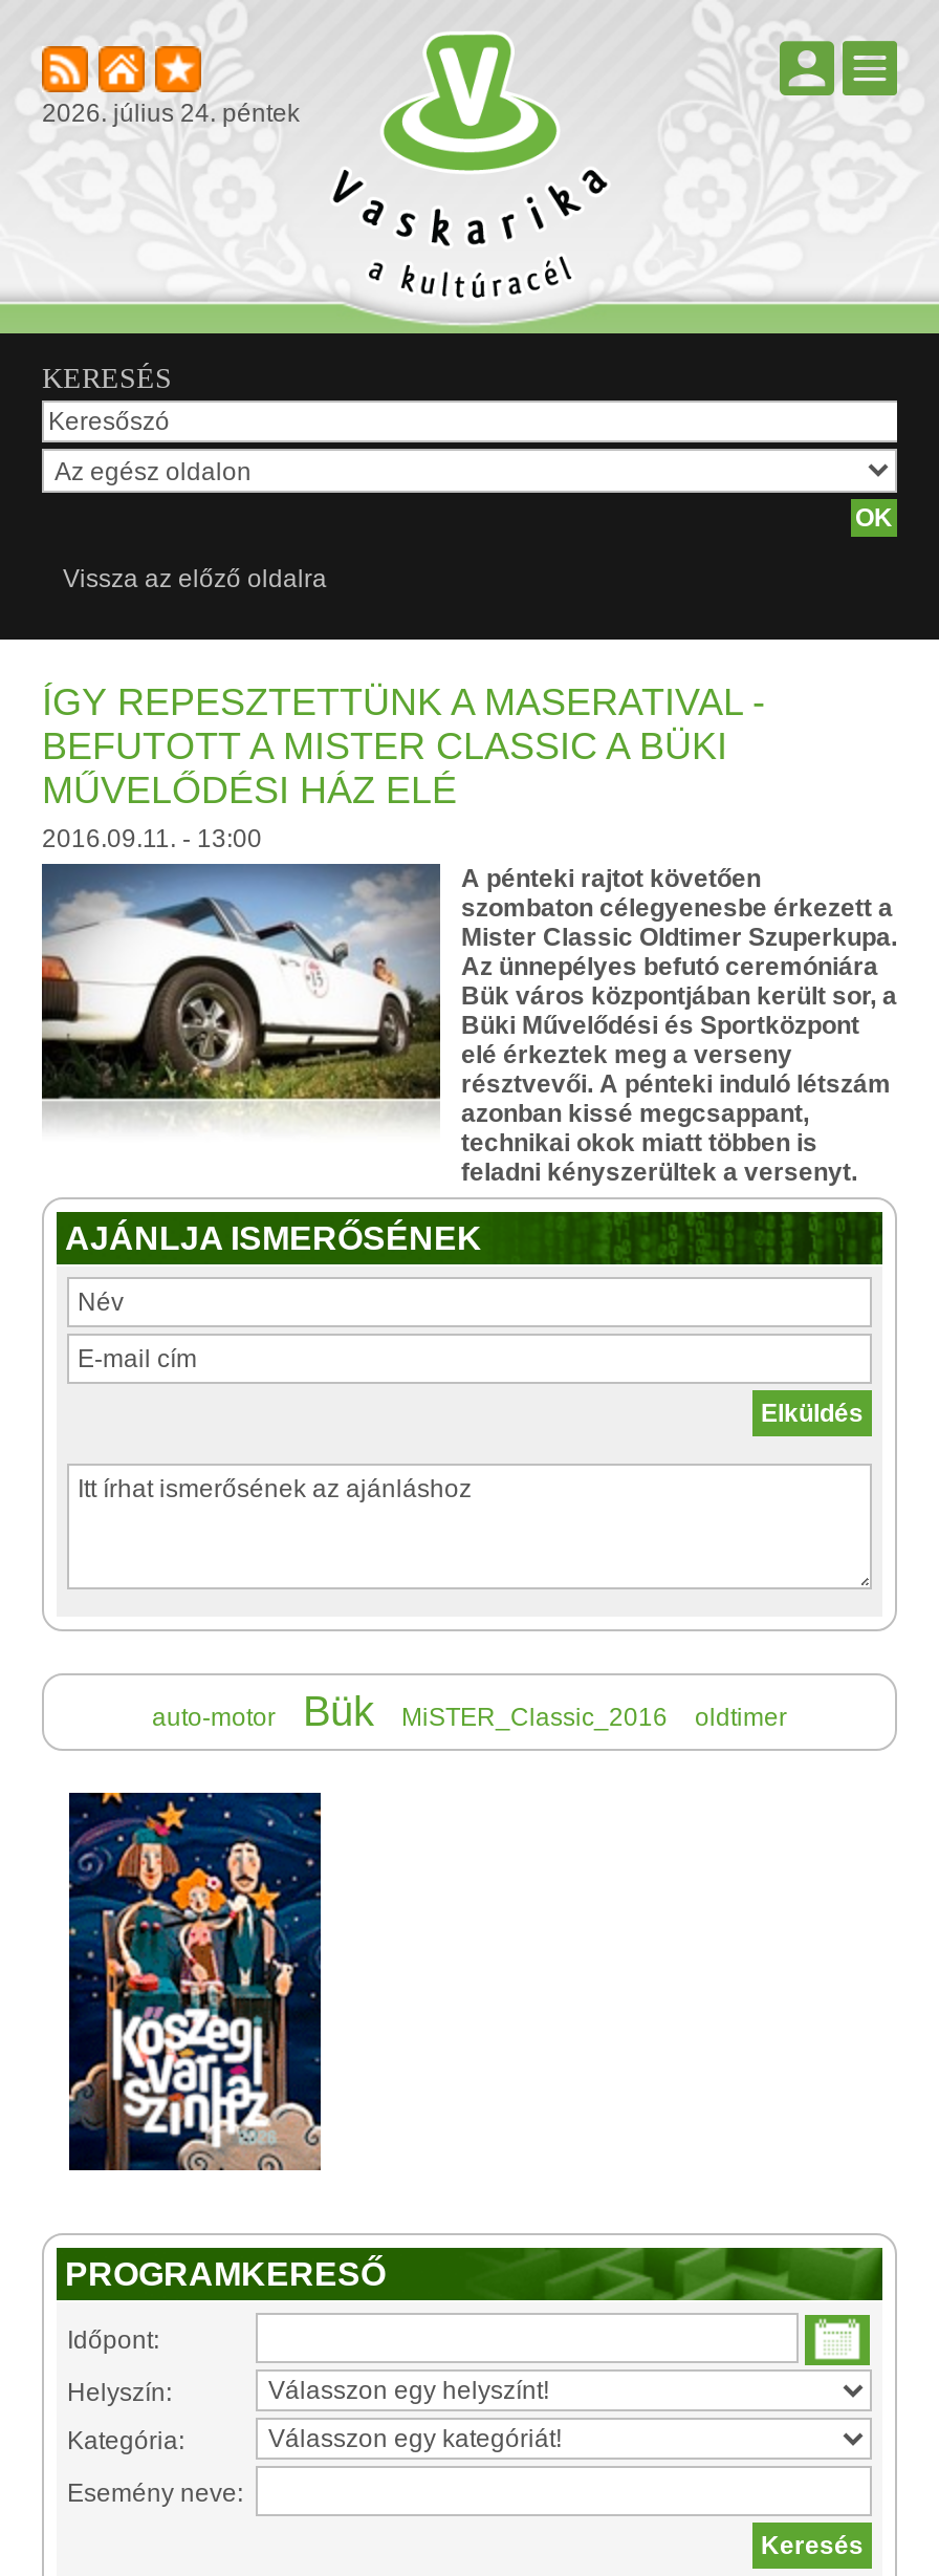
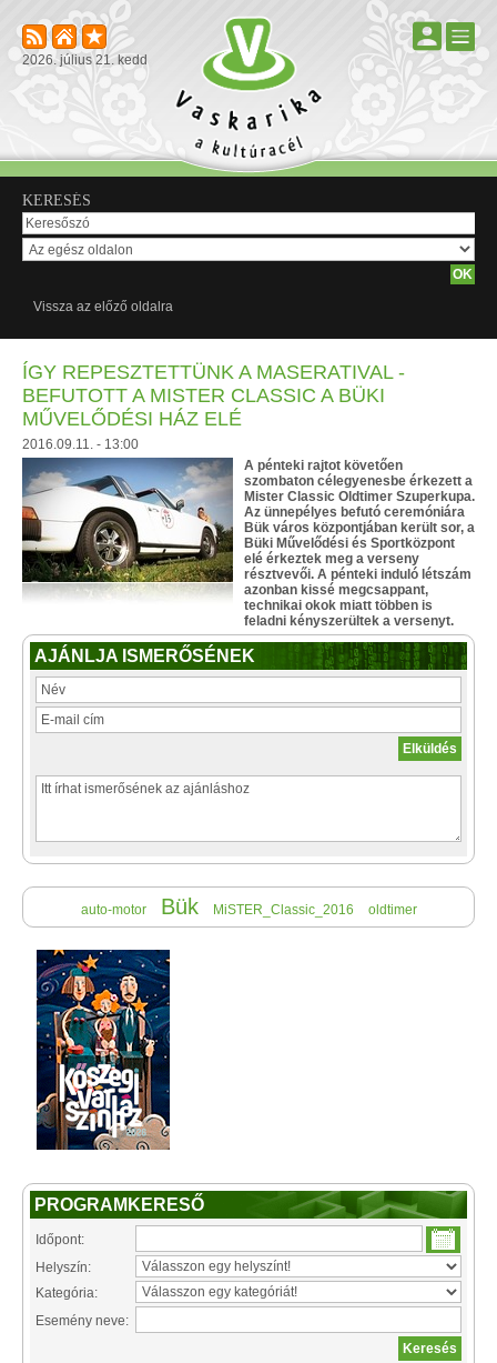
- 2026. július 24. péntek
+ 2026. július 21. kedd

- [image]
+ [image]
